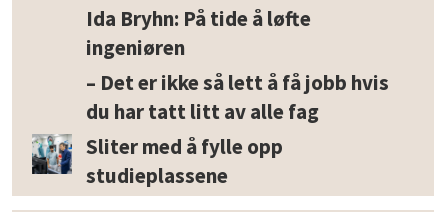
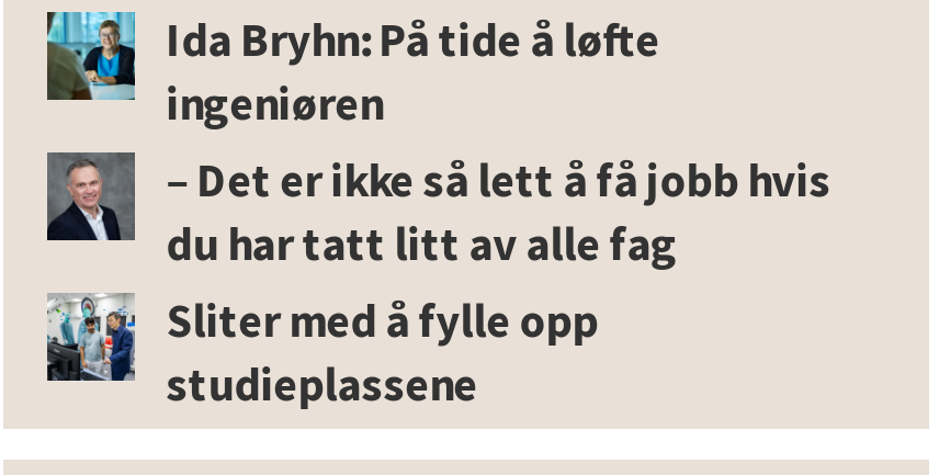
+ [image]

+ [image]
